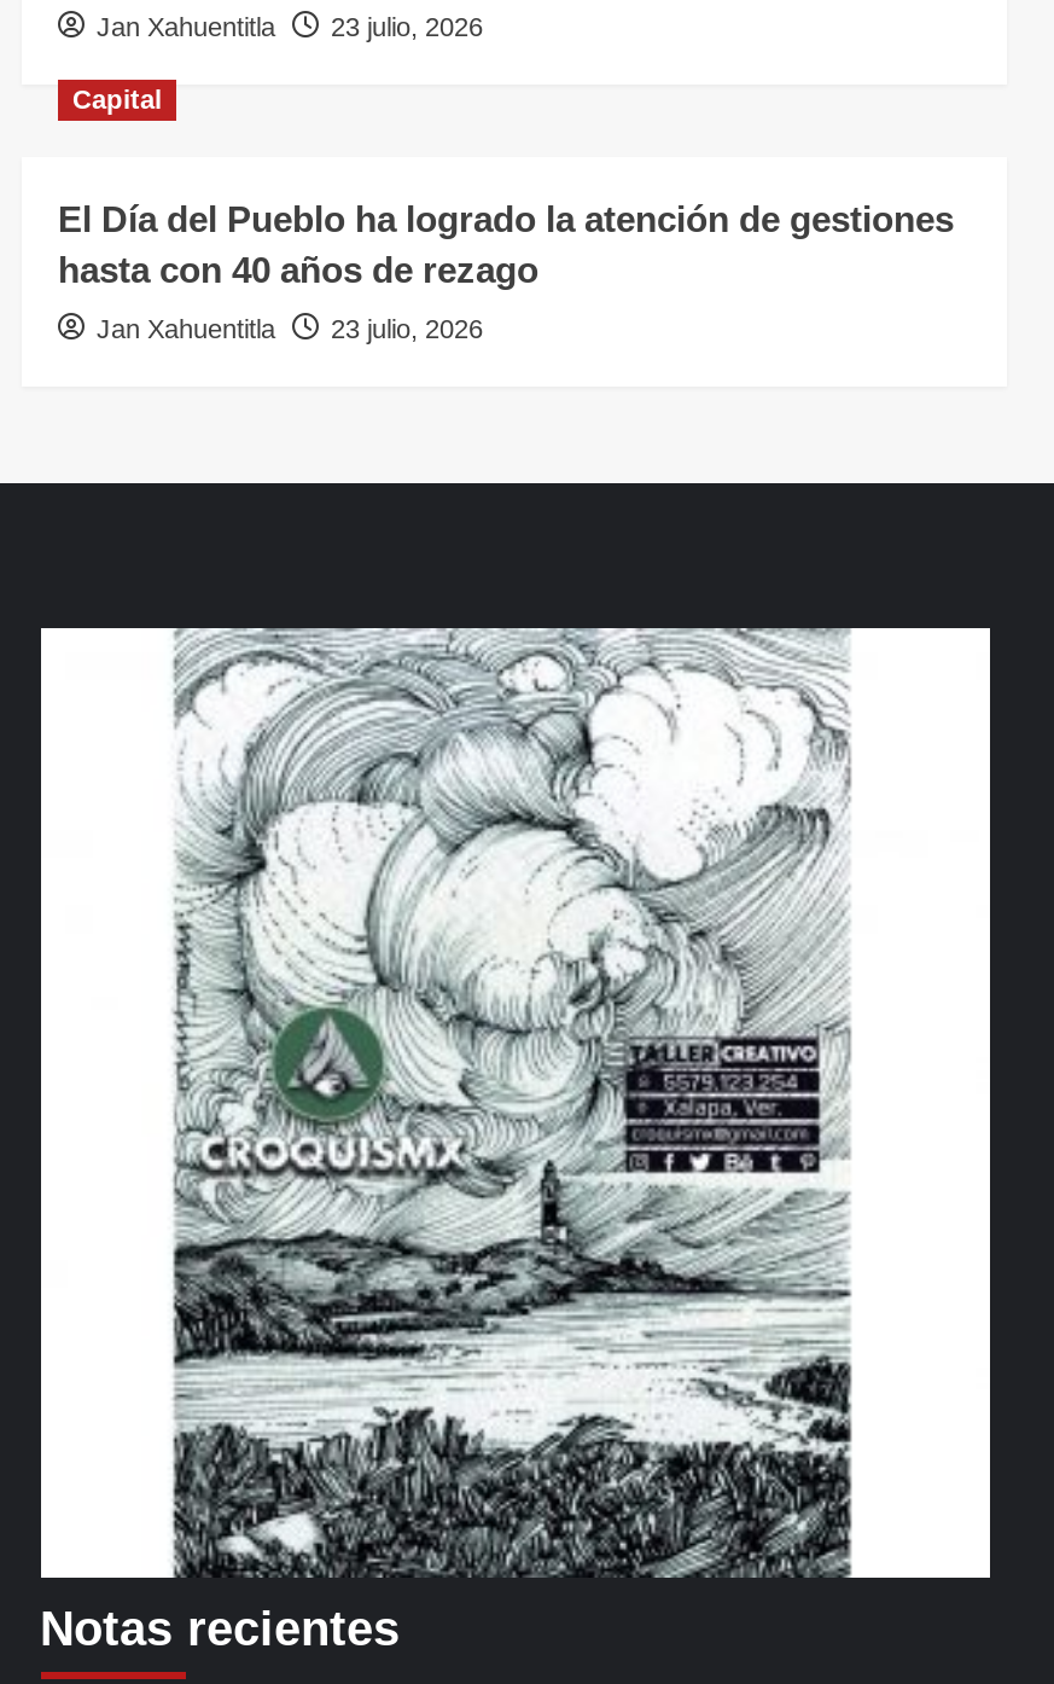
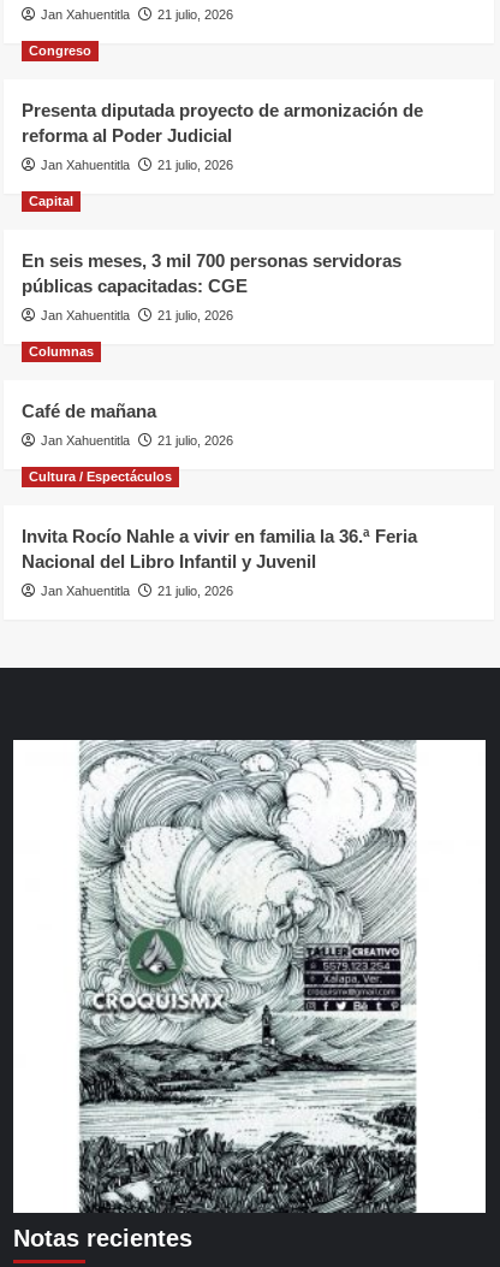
- Jan Xahuentitla 23 julio, 2026
+ Jan Xahuentitla 21 julio, 2026

- Capital
+ Congreso

- El Día del Pueblo ha logrado la atención de gestiones
- hasta con 40 años de rezago
+ Presenta diputada proyecto de armonización de
+ reforma al Poder Judicial

- 23 julio, 2026
+ 21 julio, 2026
+ Capital
+ En seis meses, 3 mil 700 personas servidoras
+ públicas capacitadas: CGE
+ Jan Xahuentitla
+ 21 julio, 2026
+ Columnas
+ Café de mañana
+ Jan Xahuentitla
+ 21 julio, 2026
+ Cultura / Espectáculos
+ Invita Rocío Nahle a vivir en familia la 36.ª Feria
+ Nacional del Libro Infantil y Juvenil
+ Jan Xahuentitla
+ 21 julio, 2026
